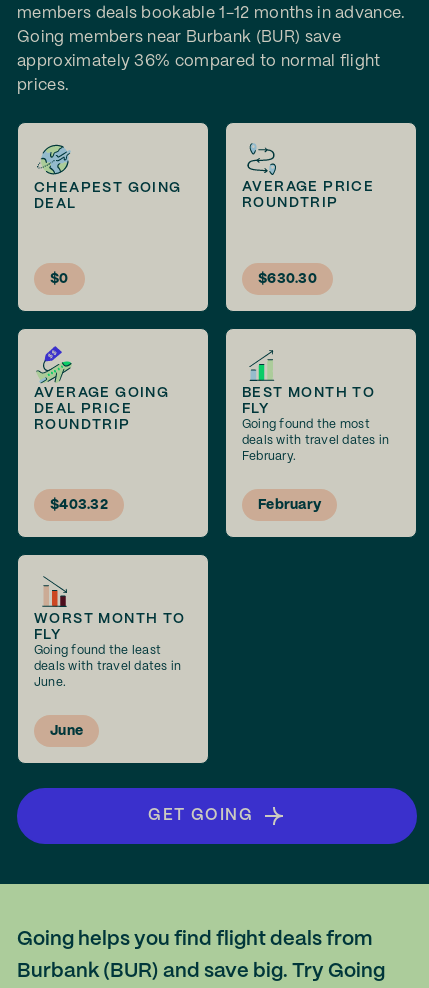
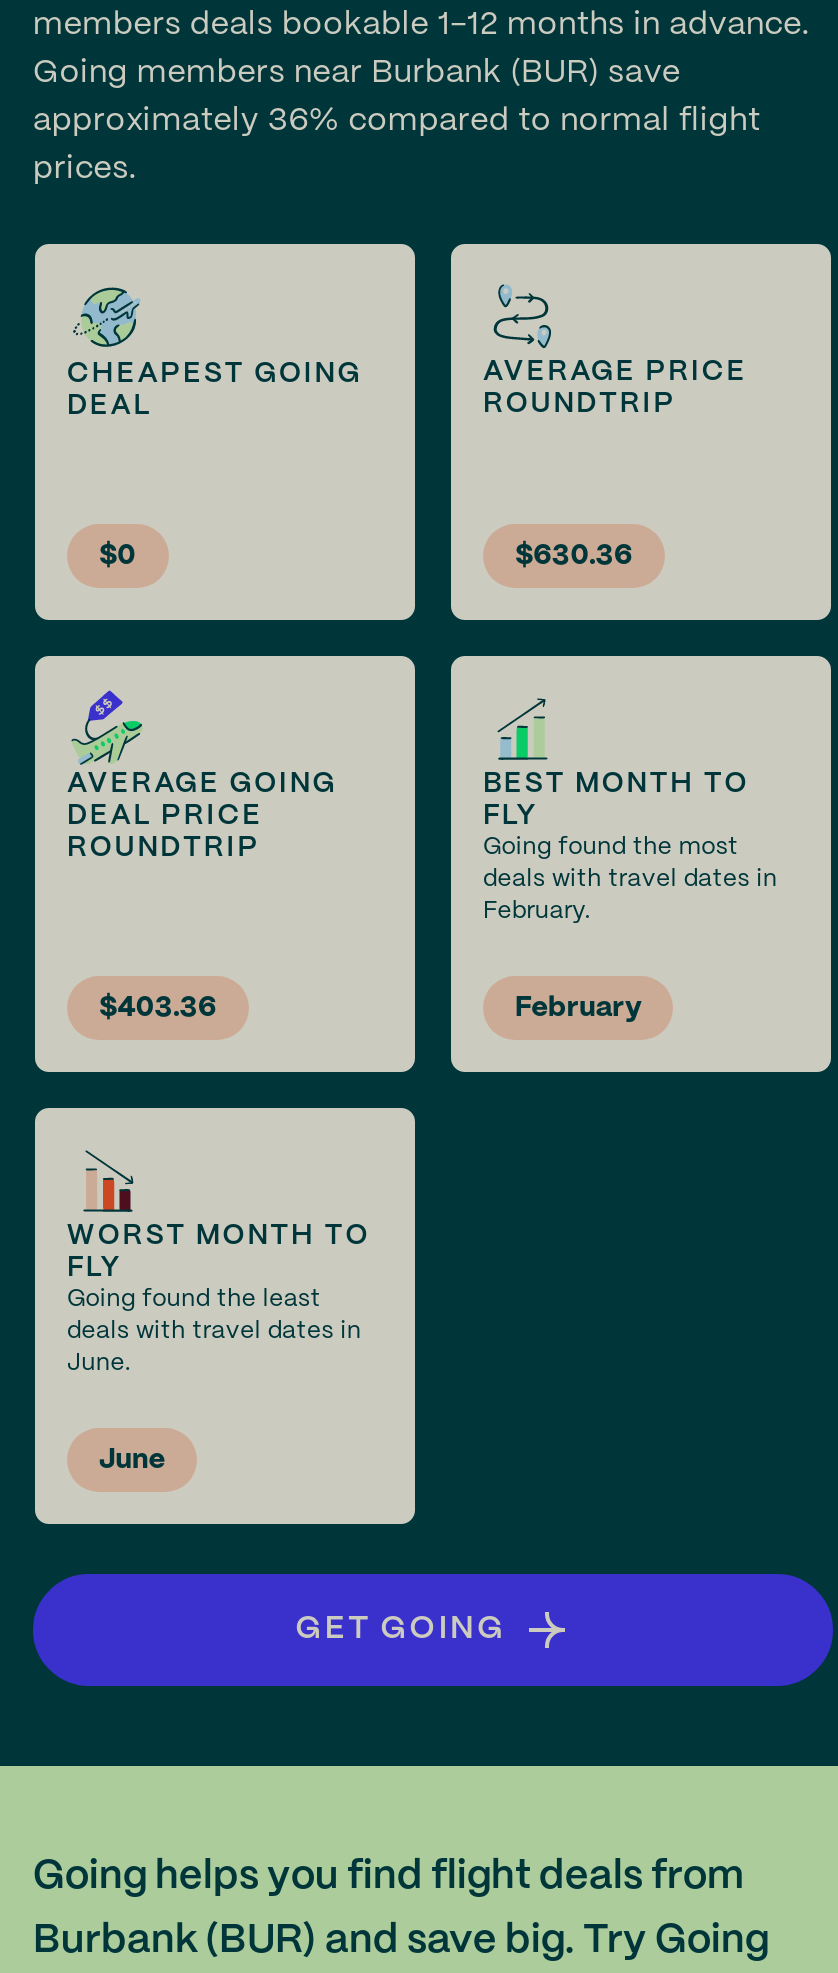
- $630.30
+ $630.36

- $403.32
+ $403.36
